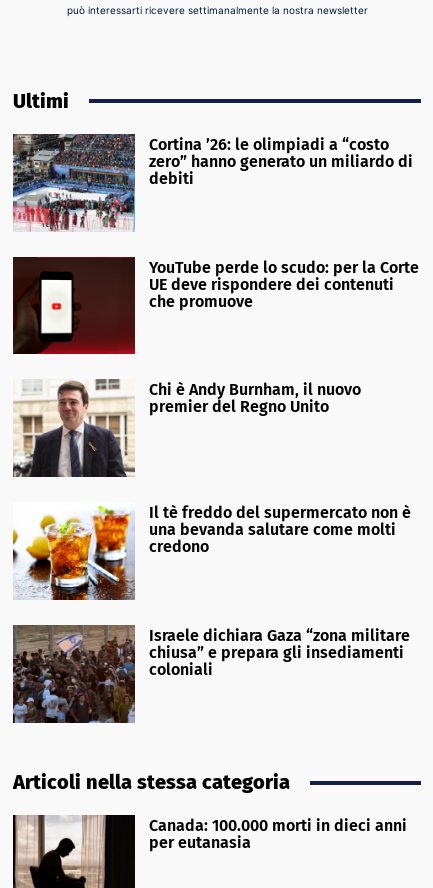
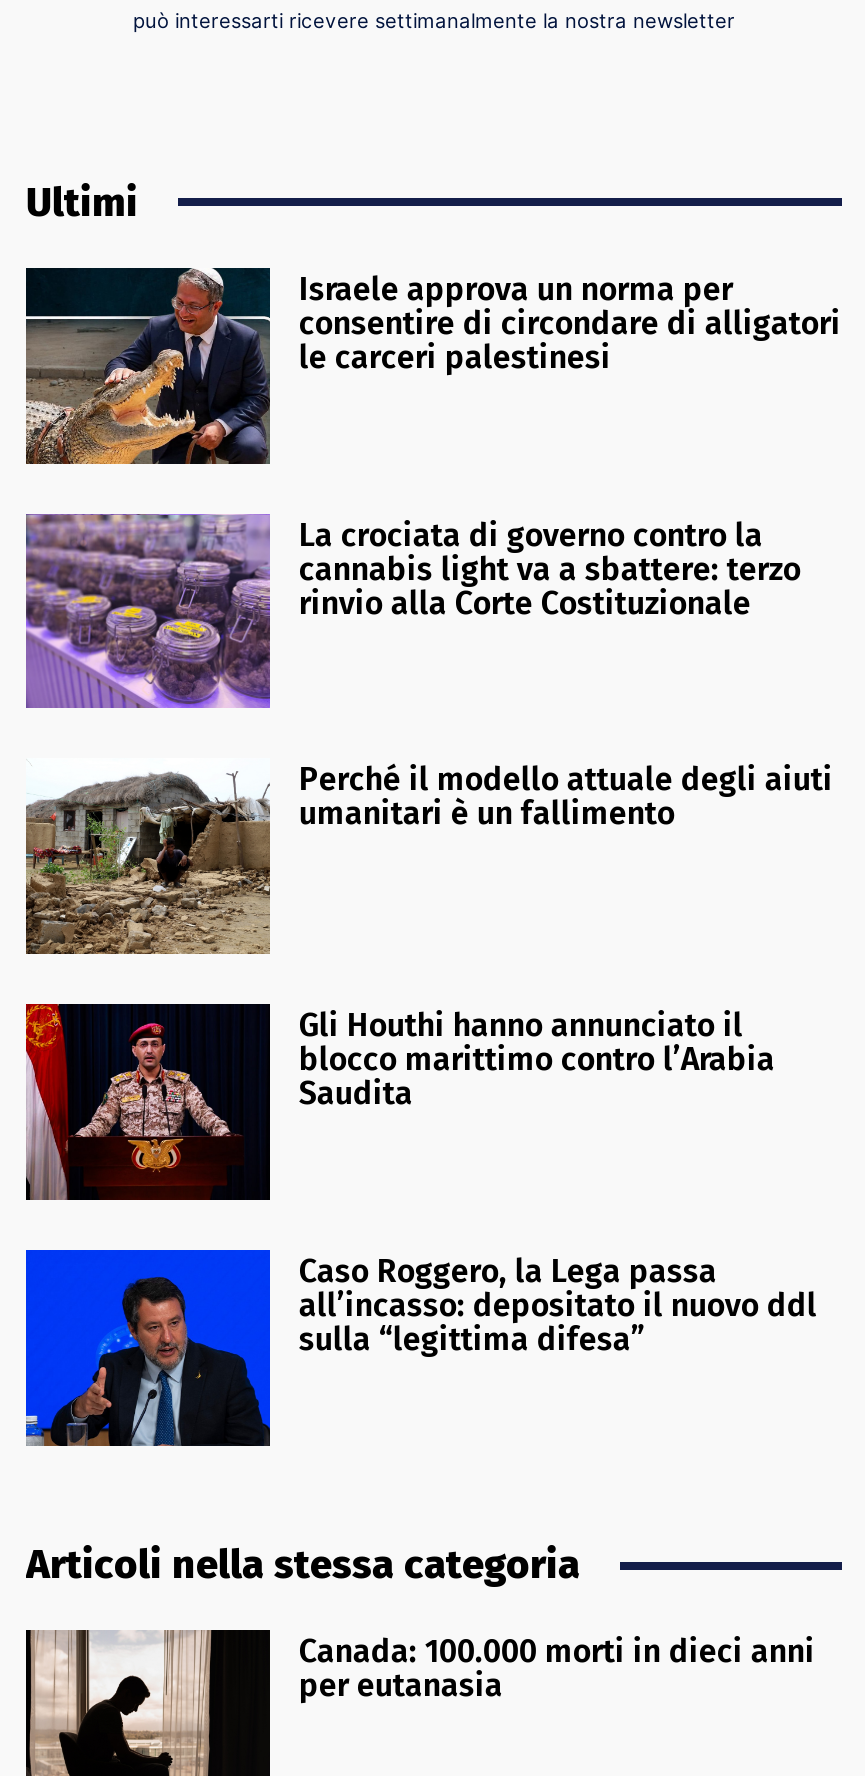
- [image]
- Cortina ’26: le olimpiadi a “costo
- zero” hanno generato un miliardo di
- debiti
+ [image]
+ Israele approva un norma per
+ consentire di circondare di alligatori
+ le carceri palestinesi

- [image]
- YouTube perde lo scudo: per la Corte
- UE deve rispondere dei contenuti
- che promuove
+ [image]
+ La crociata di governo contro la
+ cannabis light va a sbattere: terzo
+ rinvio alla Corte Costituzionale

- [image]
- Chi è Andy Burnham, il nuovo
- premier del Regno Unito
+ [image]
+ Perché il modello attuale degli aiuti
+ umanitari è un fallimento

- [image]
- Il tè freddo del supermercato non è
- una bevanda salutare come molti
- credono
+ [image]
+ Gli Houthi hanno annunciato il
+ blocco marittimo contro l’Arabia
+ Saudita

- [image]
- Israele dichiara Gaza “zona militare
- chiusa” e prepara gli insediamenti
- coloniali
+ [image]
+ Caso Roggero, la Lega passa
+ all’incasso: depositato il nuovo ddl
+ sulla “legittima difesa”
